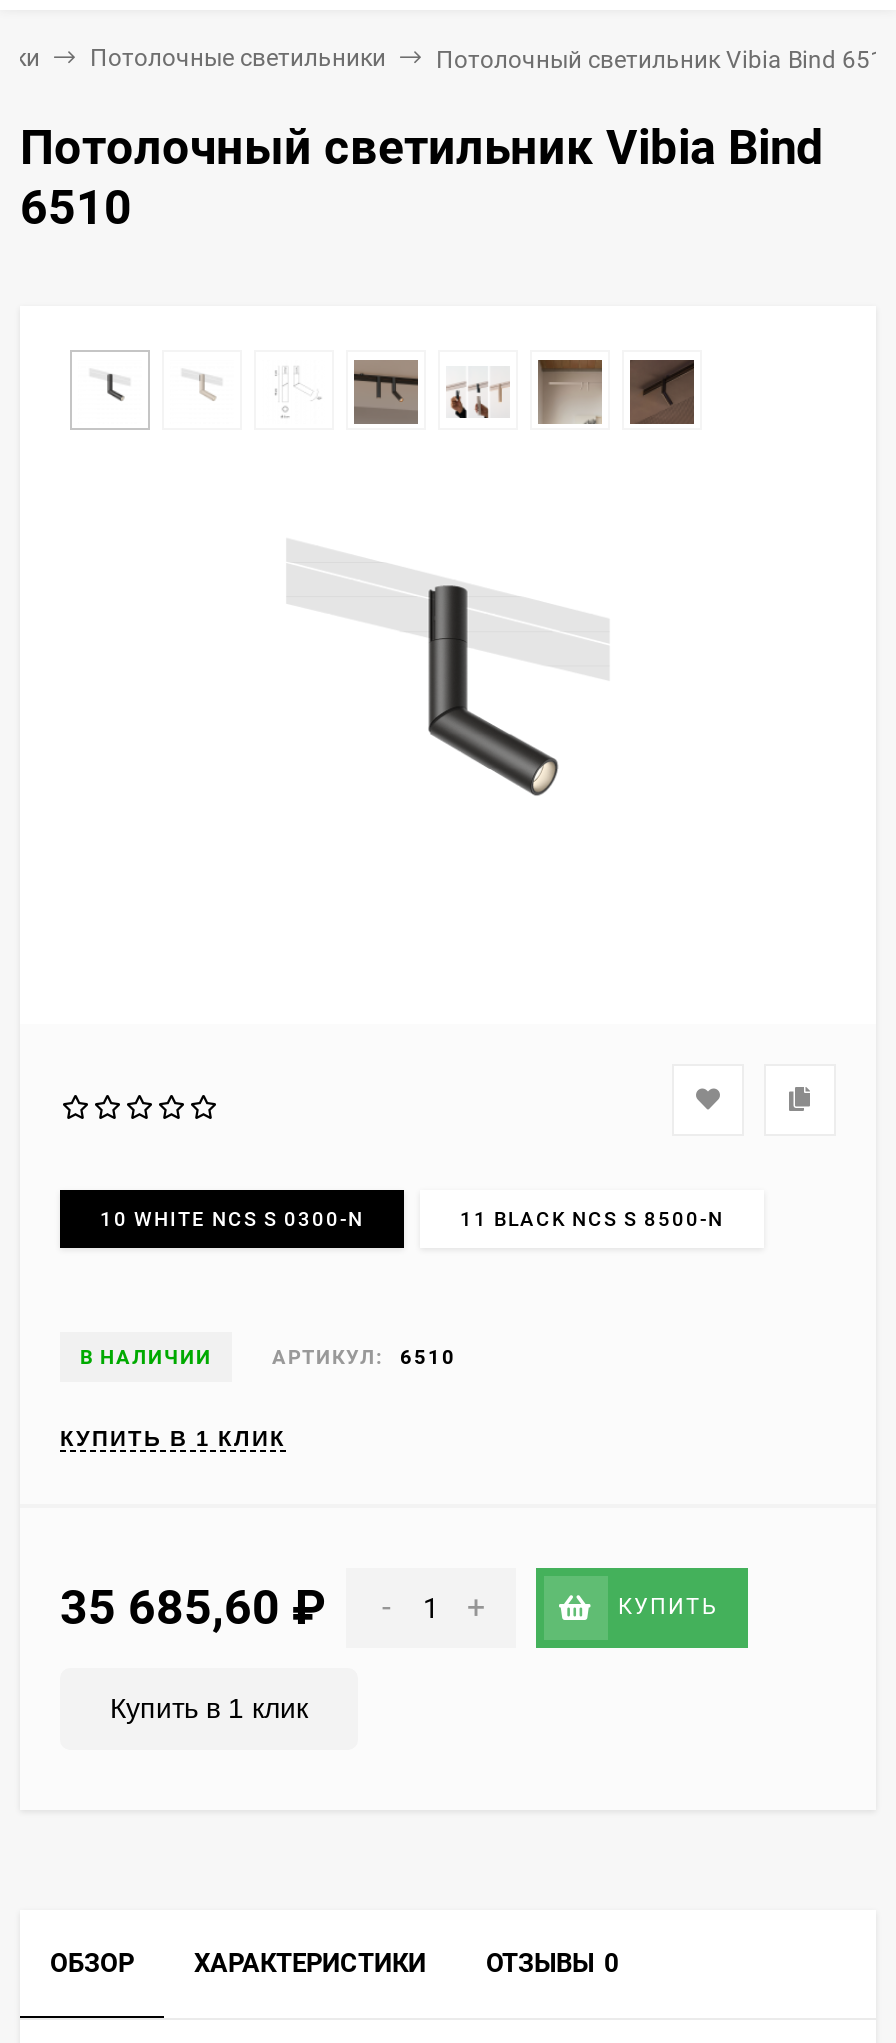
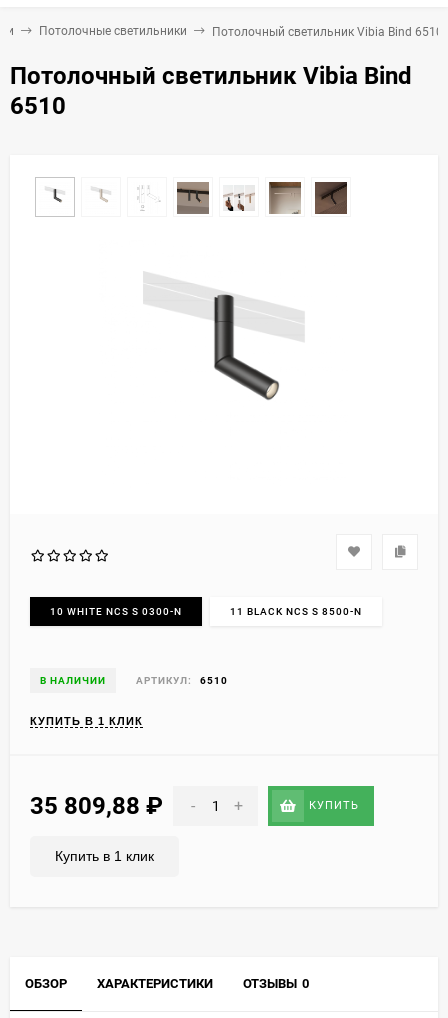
- 35 685,60 ₽
+ 35 809,88 ₽
